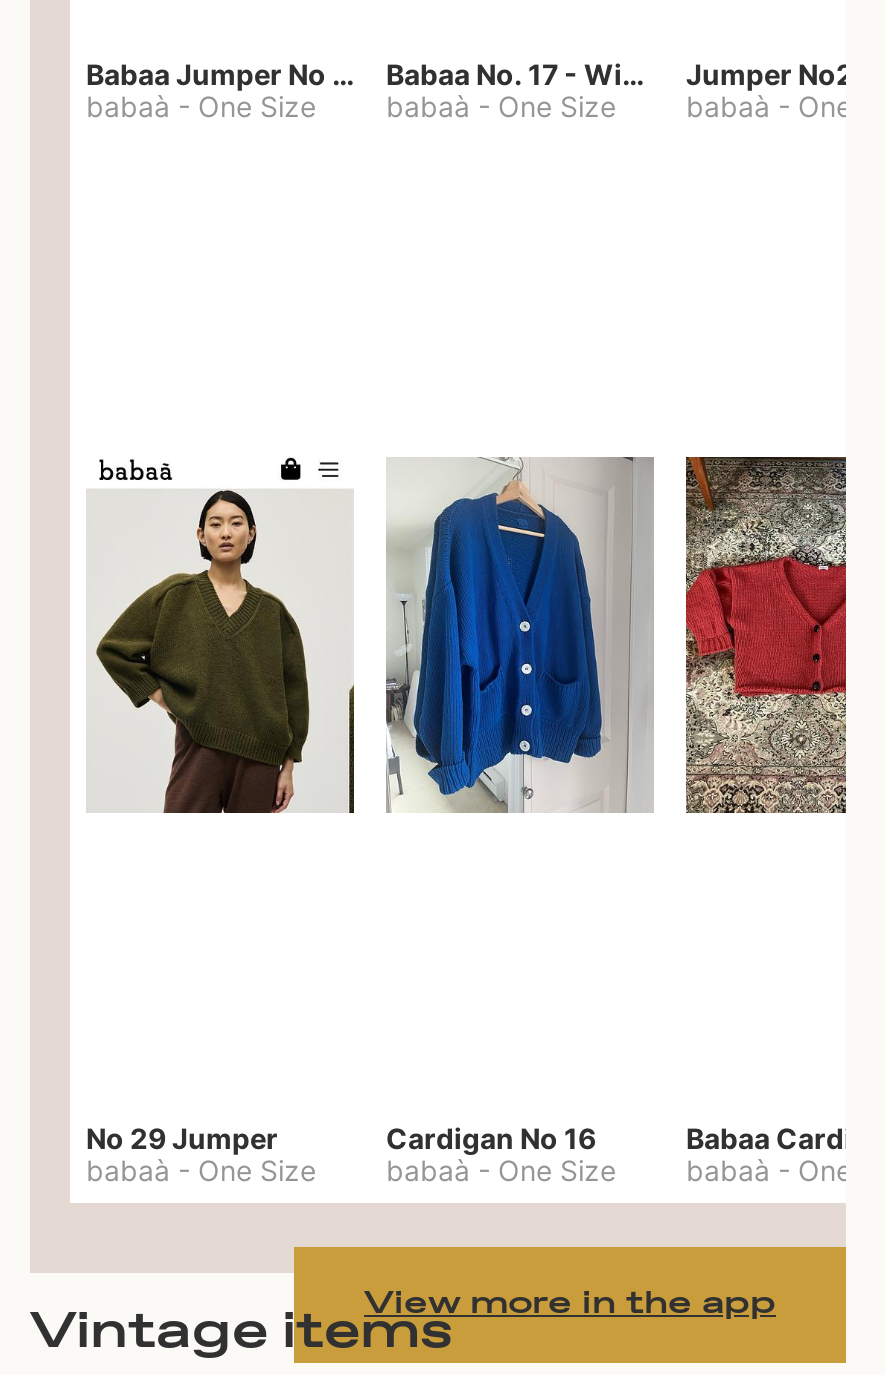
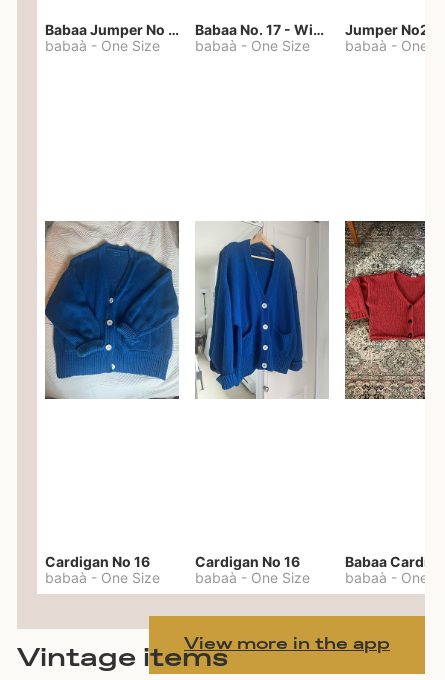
- [image]
+ [image]

- No 29 Jumper
+ Cardigan No 16
